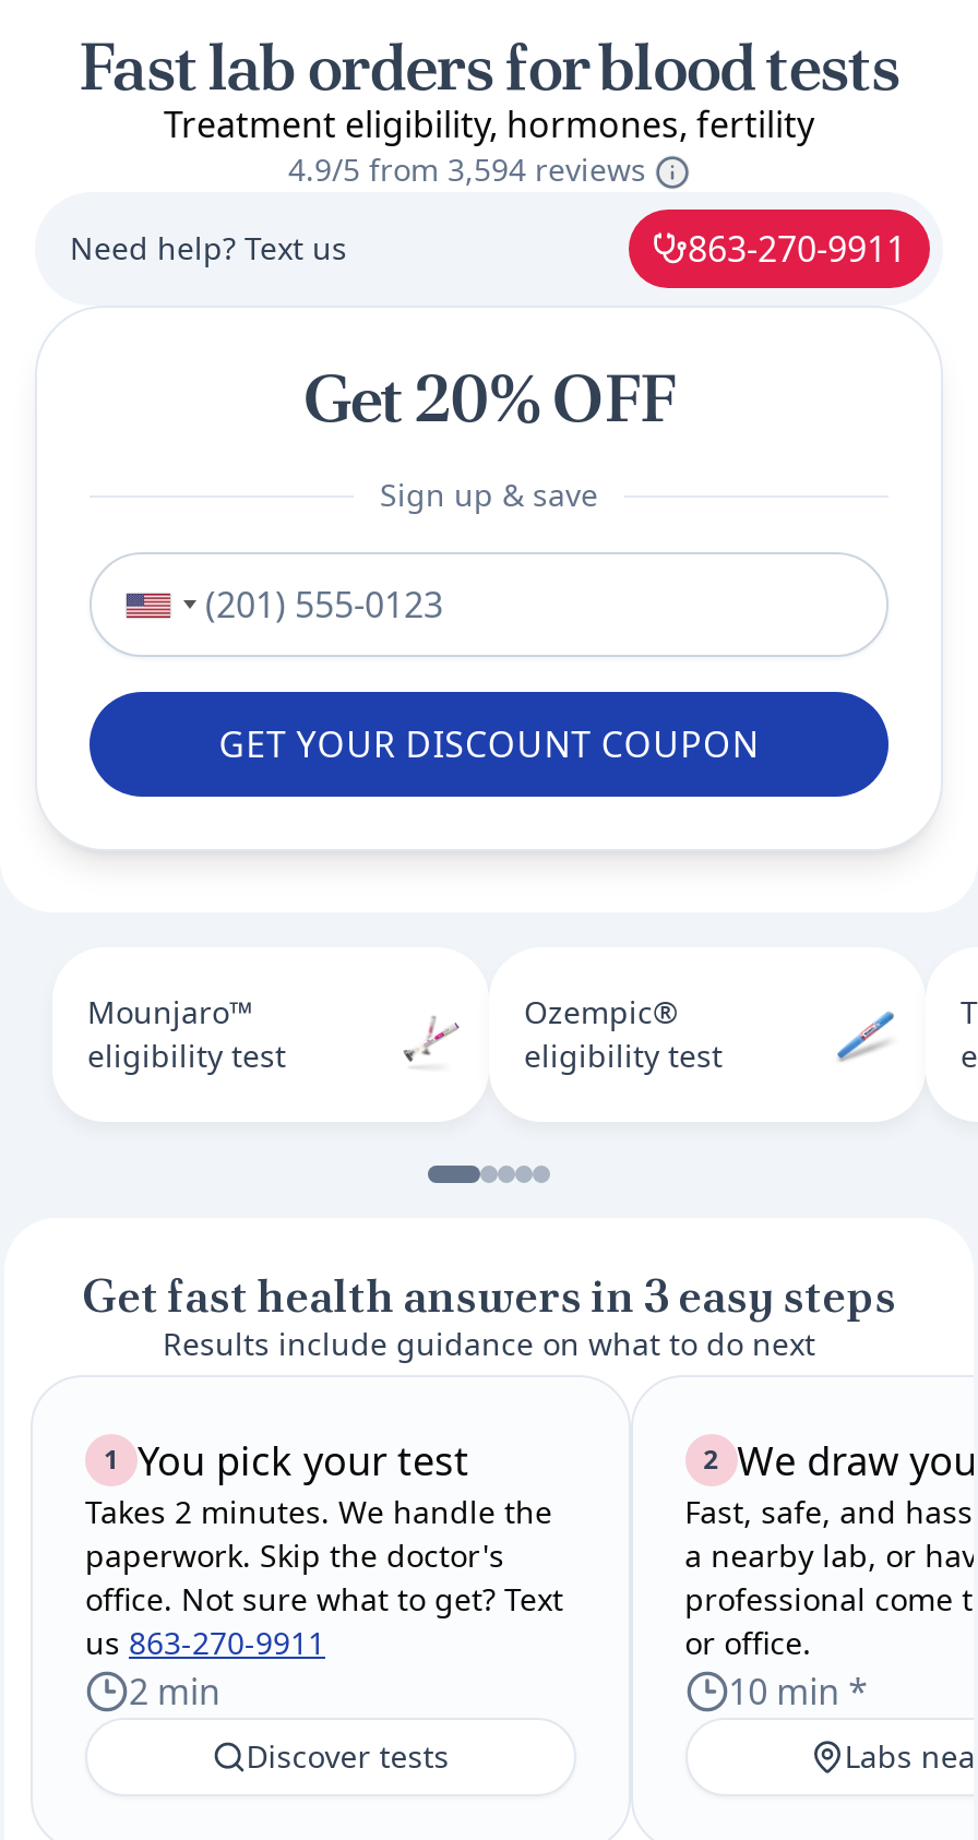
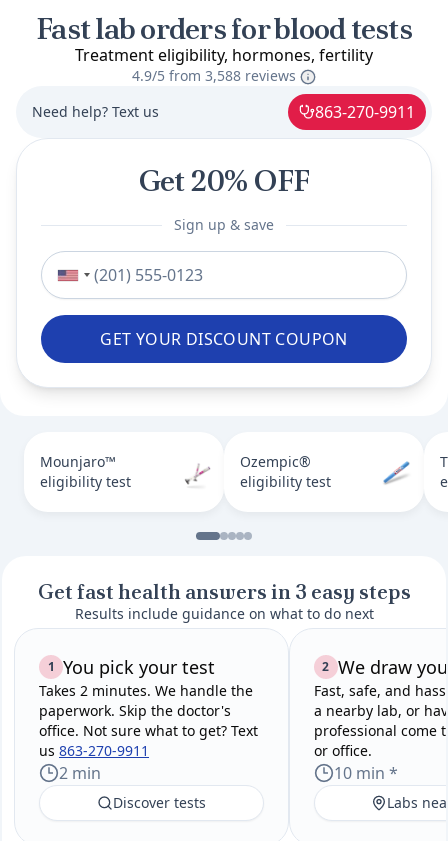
- 4.9/5 from 3,594 reviews
+ 4.9/5 from 3,588 reviews
